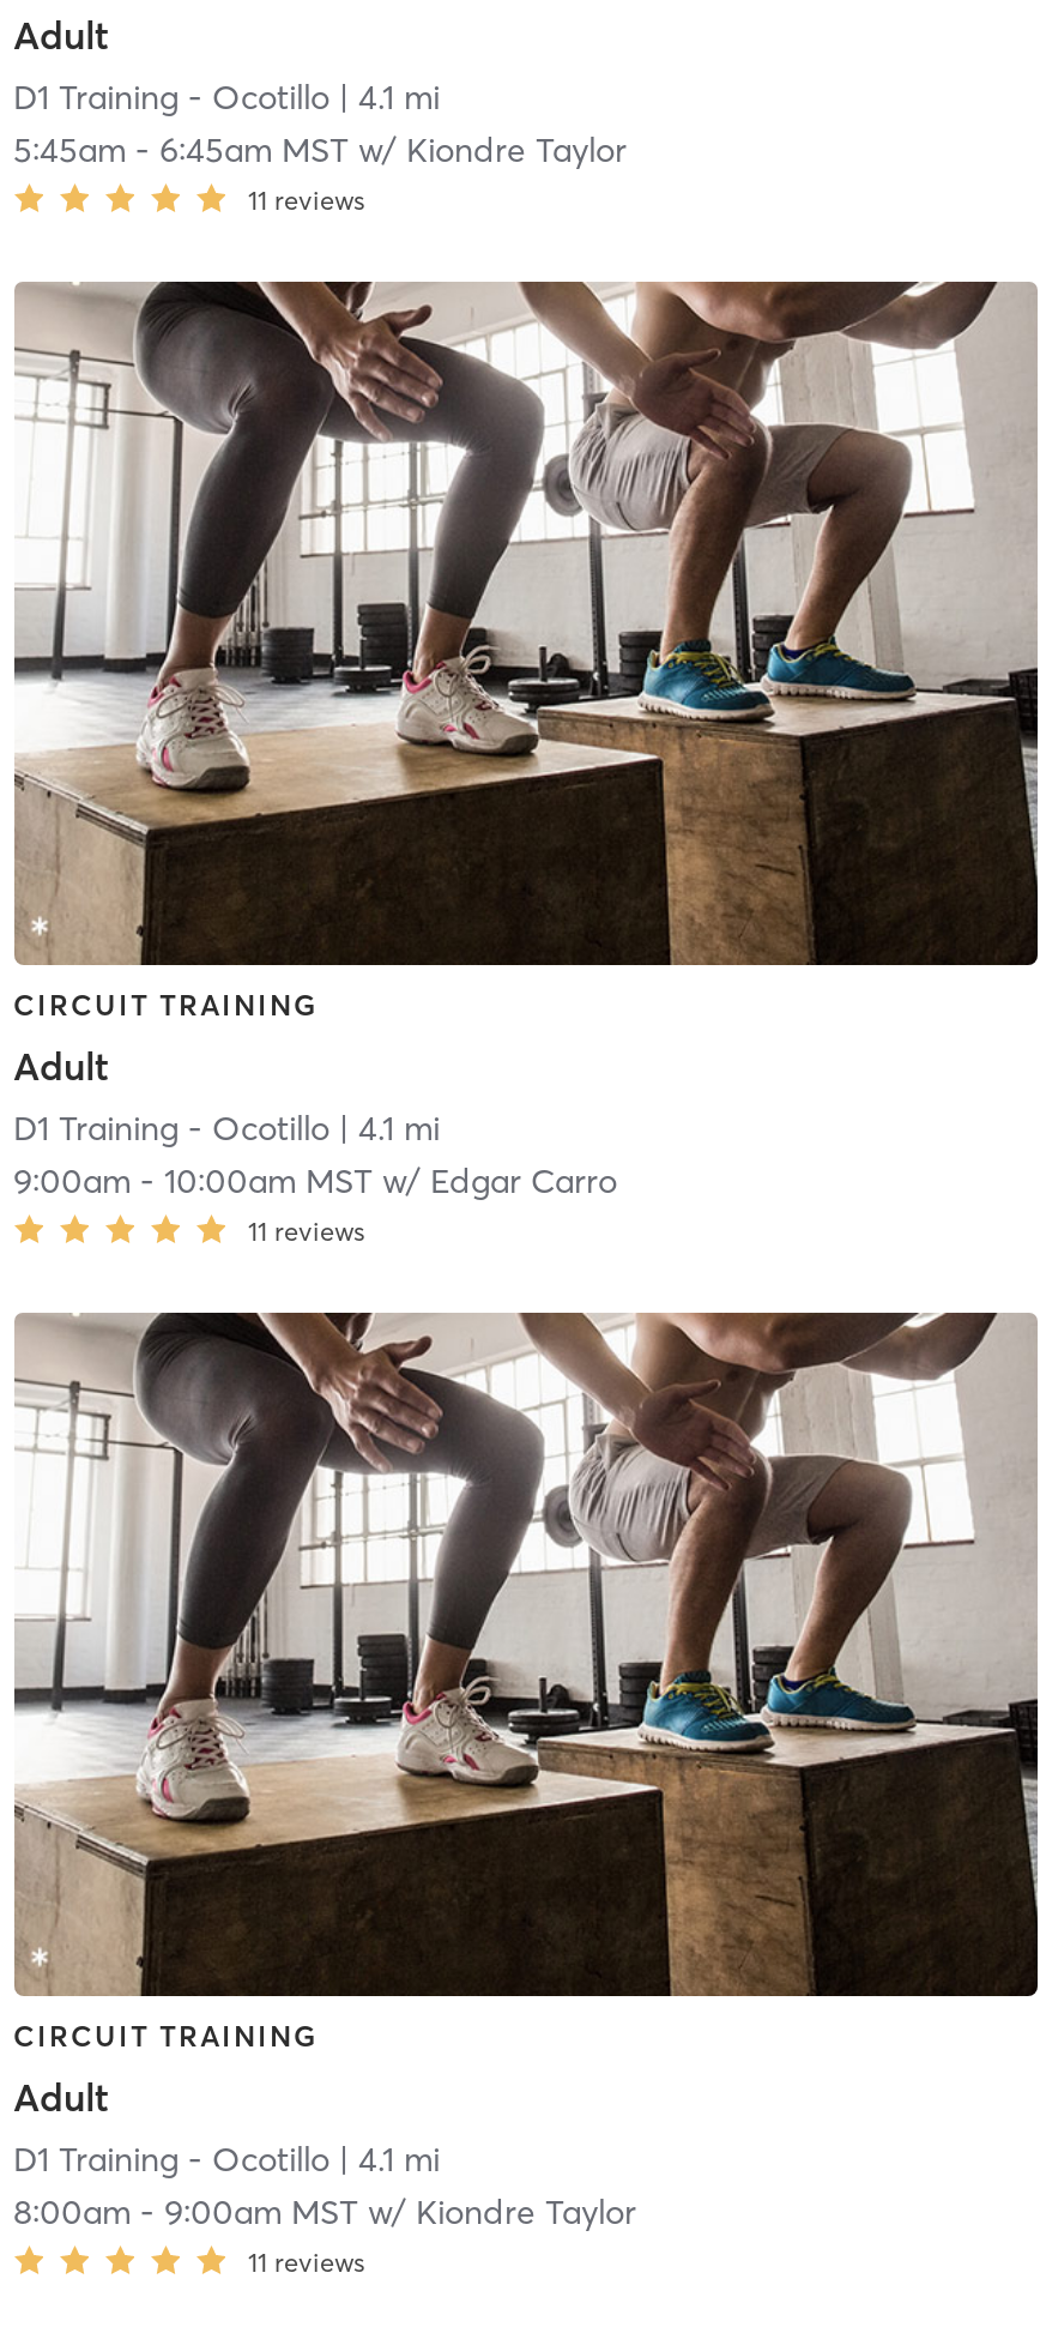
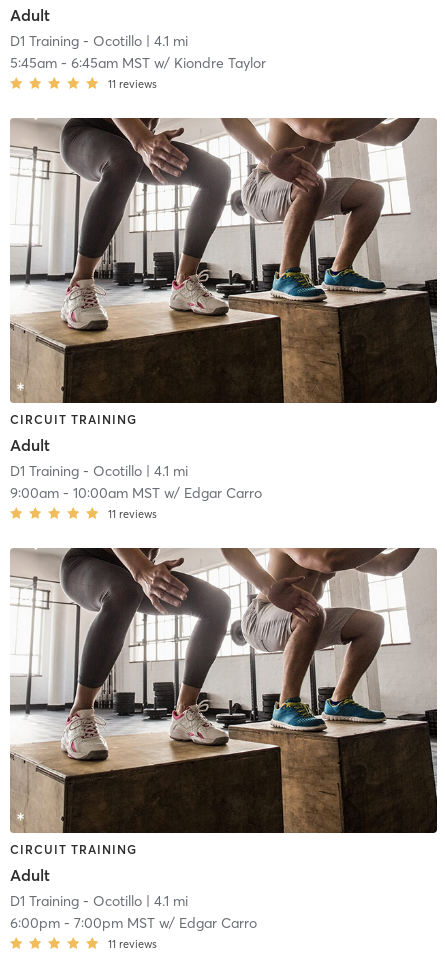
- 8:00am - 9:00am MST w/ Kiondre Taylor
+ 6:00pm - 7:00pm MST w/ Edgar Carro
